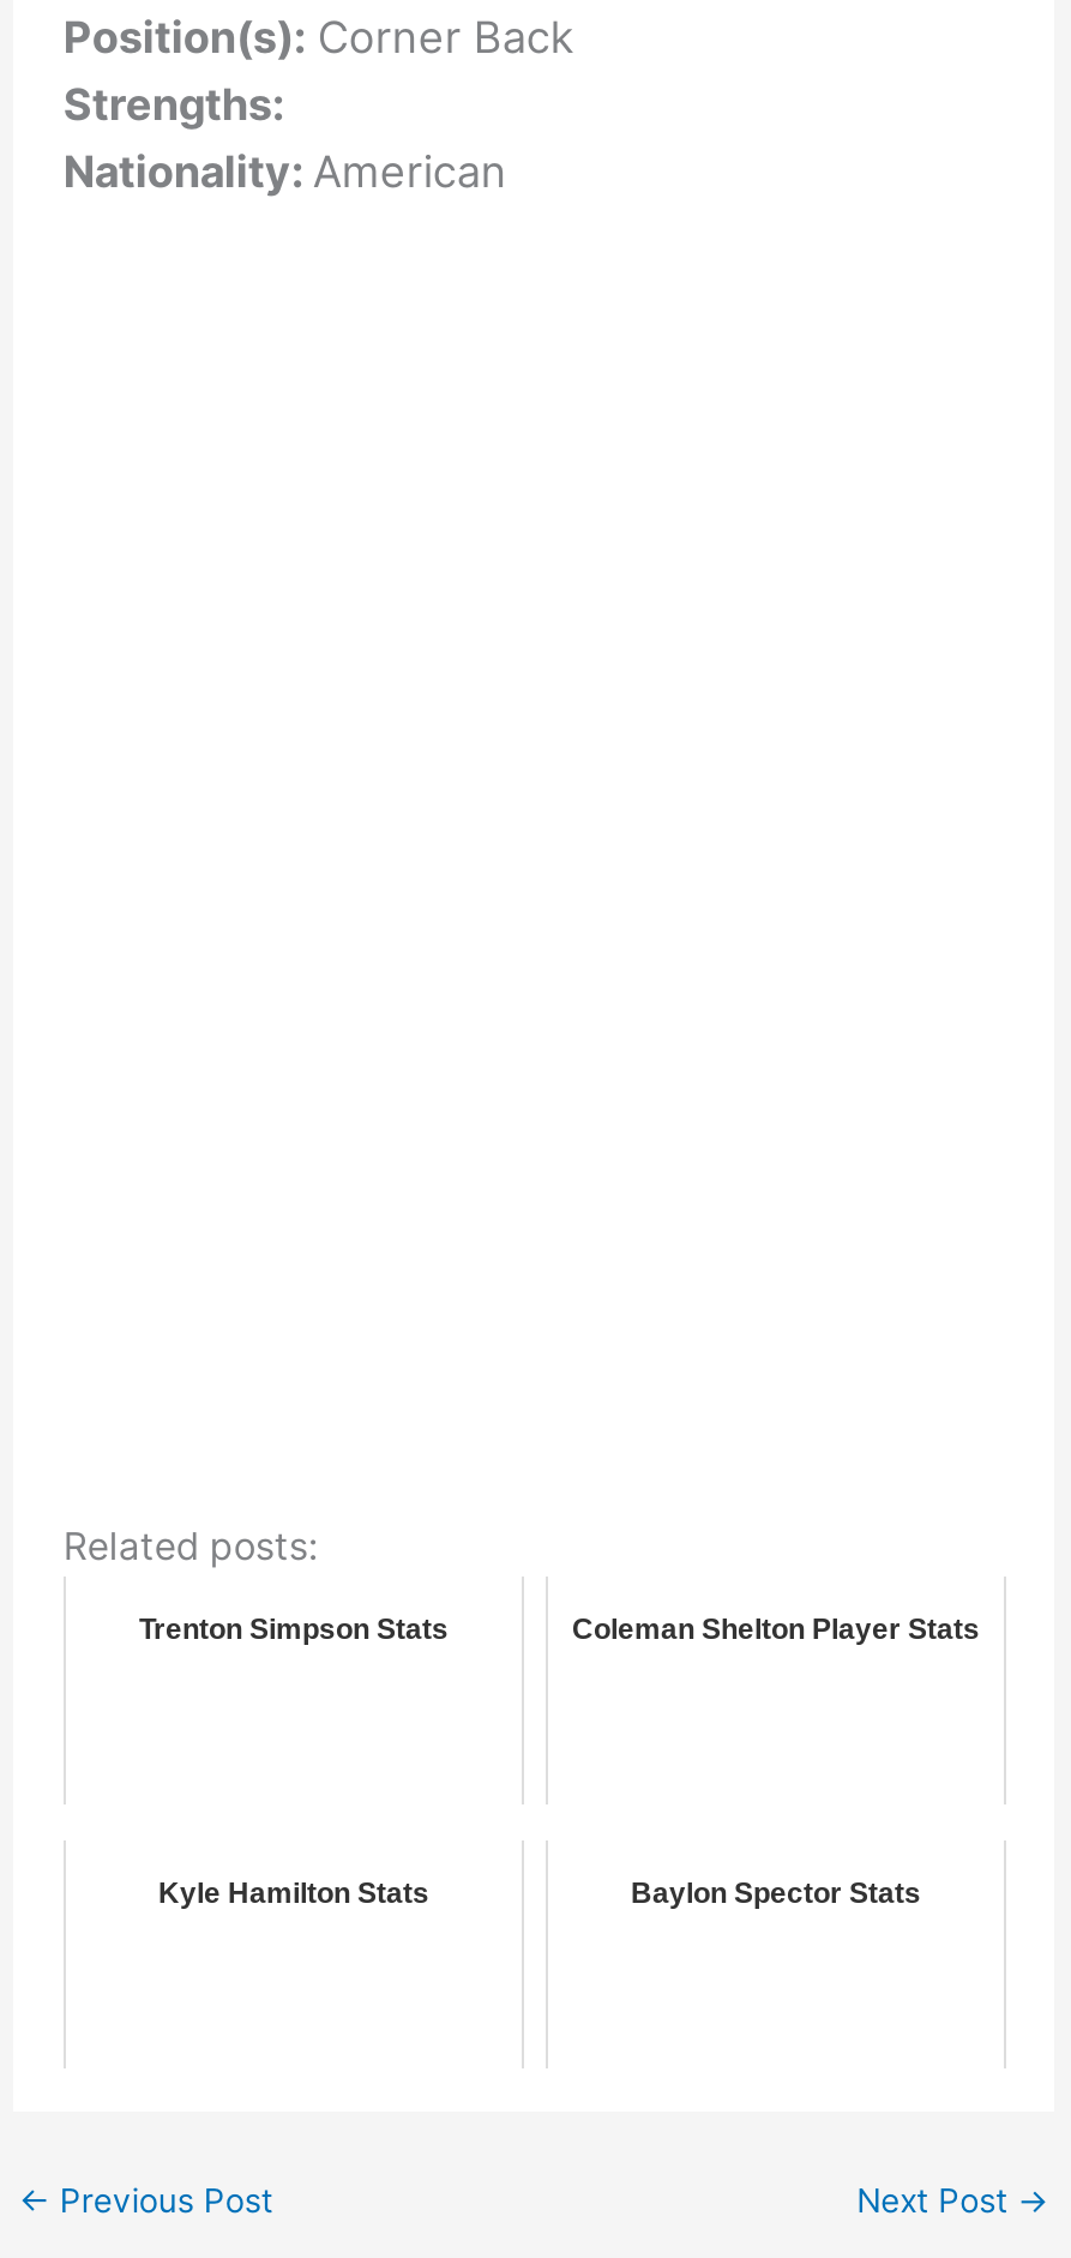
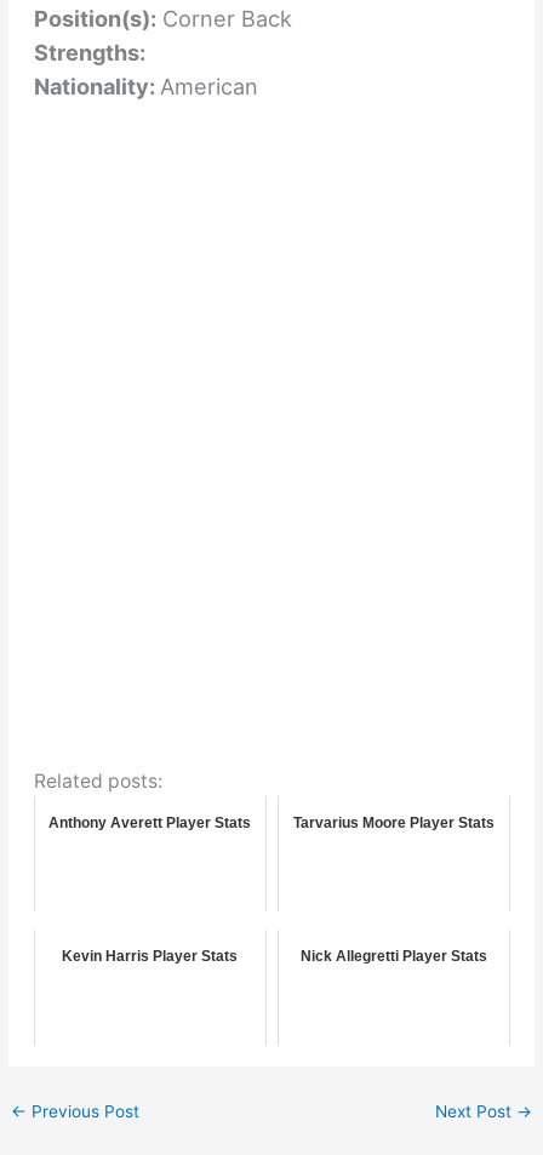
- Trenton Simpson Stats
- Coleman Shelton Player Stats
+ Anthony Averett Player Stats
+ Tarvarius Moore Player Stats

- Kyle Hamilton Stats
- Baylon Spector Stats
+ Kevin Harris Player Stats
+ Nick Allegretti Player Stats
